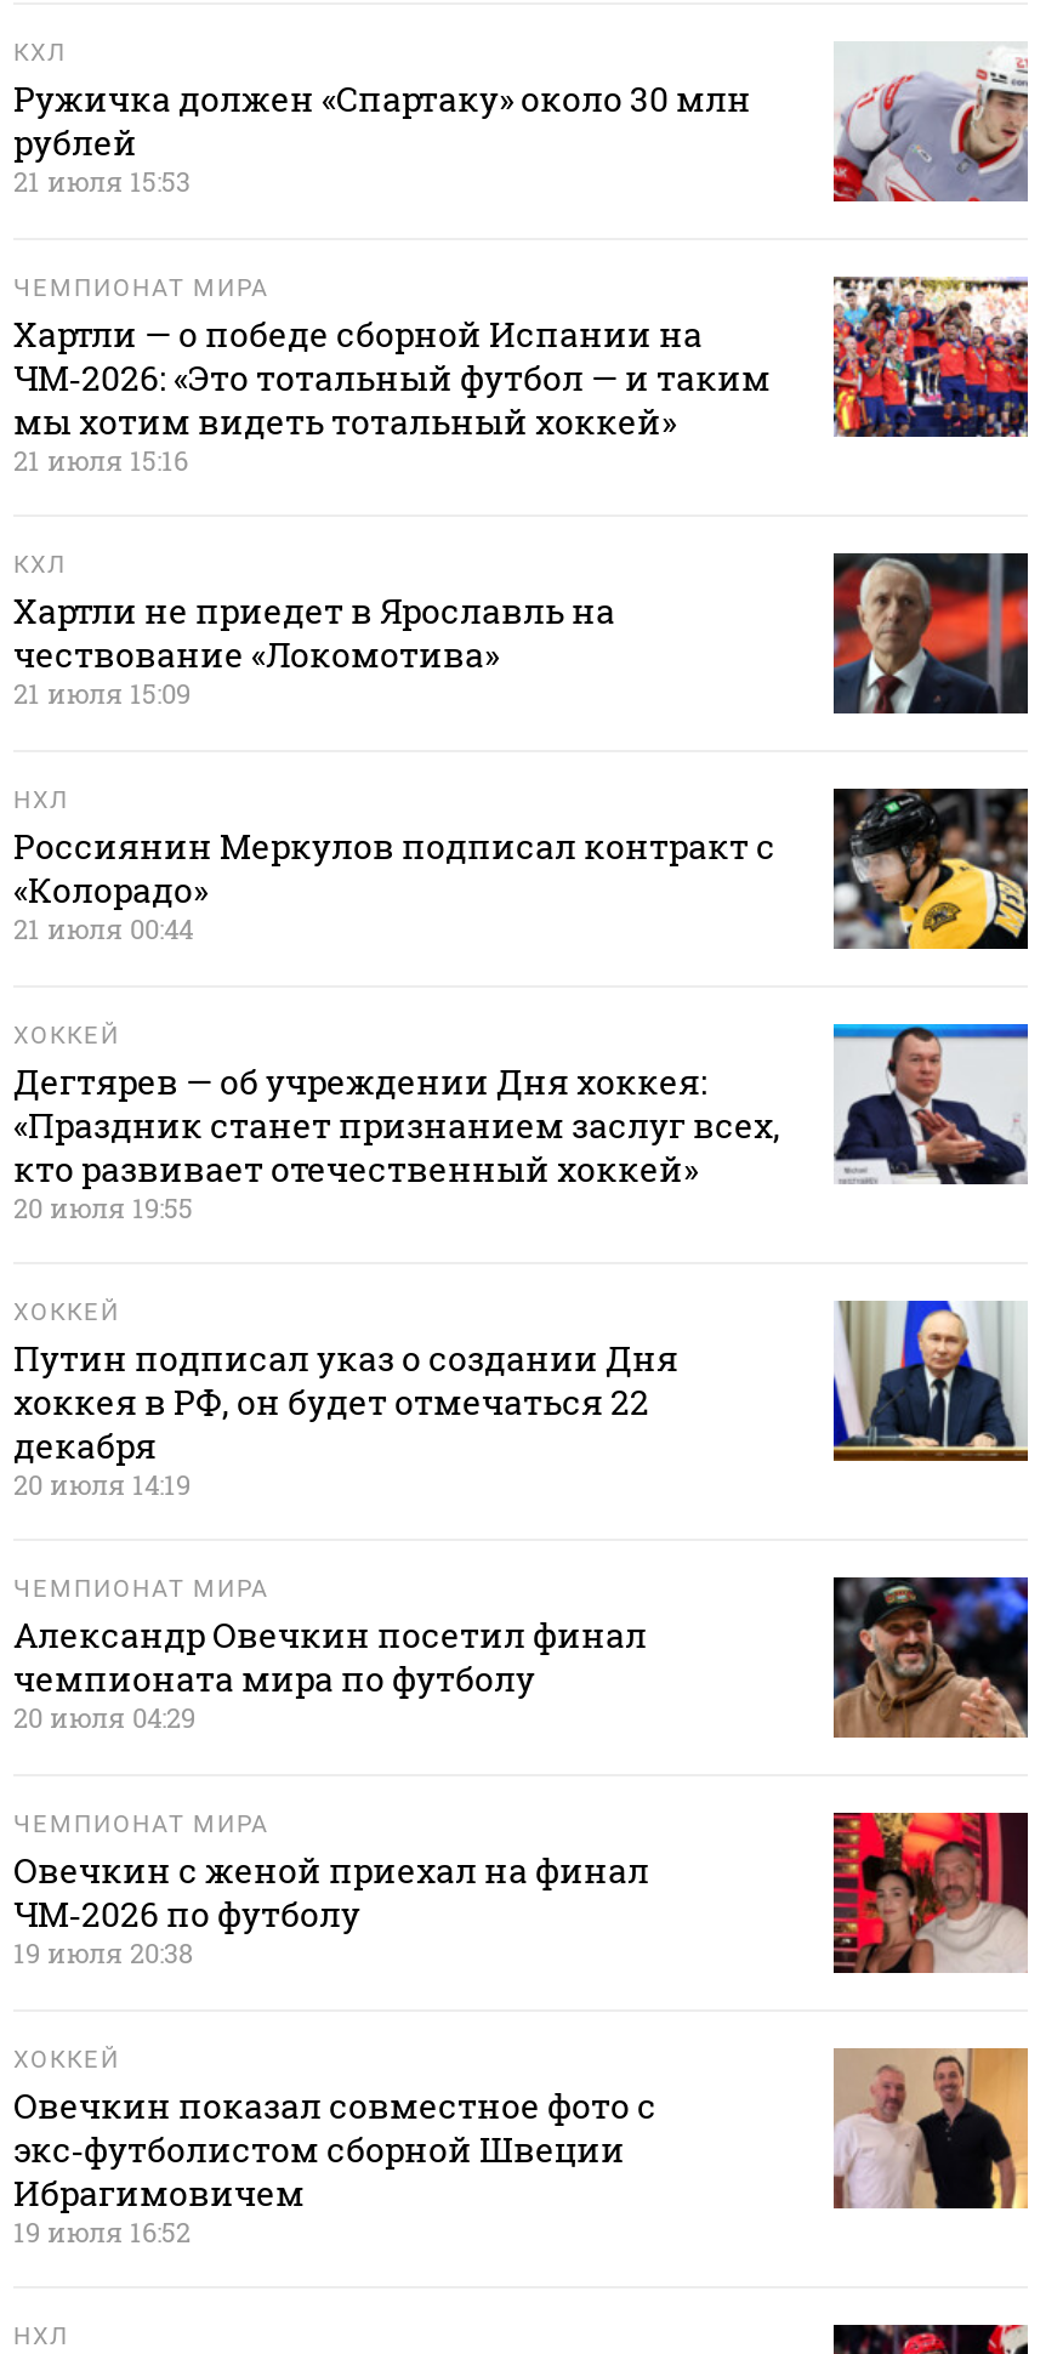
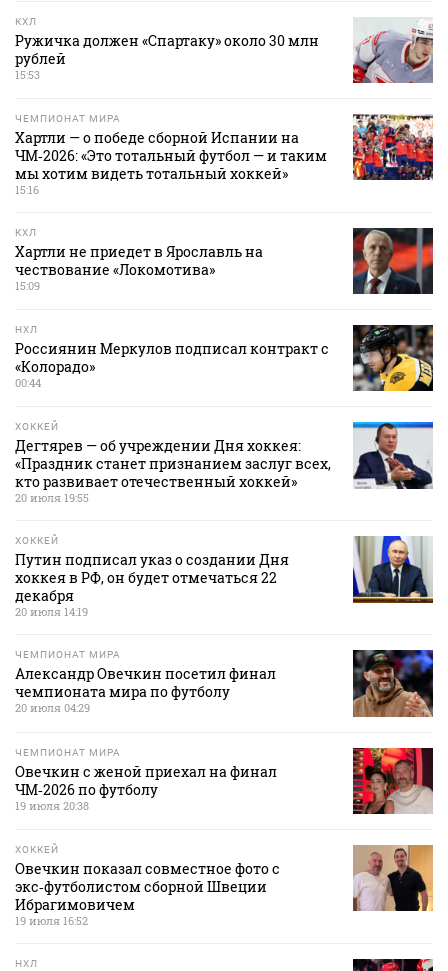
- 21 июля 15:53
+ 15:53

- 21 июля 15:16
+ 15:16

- 21 июля 15:09
+ 15:09

- 21 июля 00:44
+ 00:44
